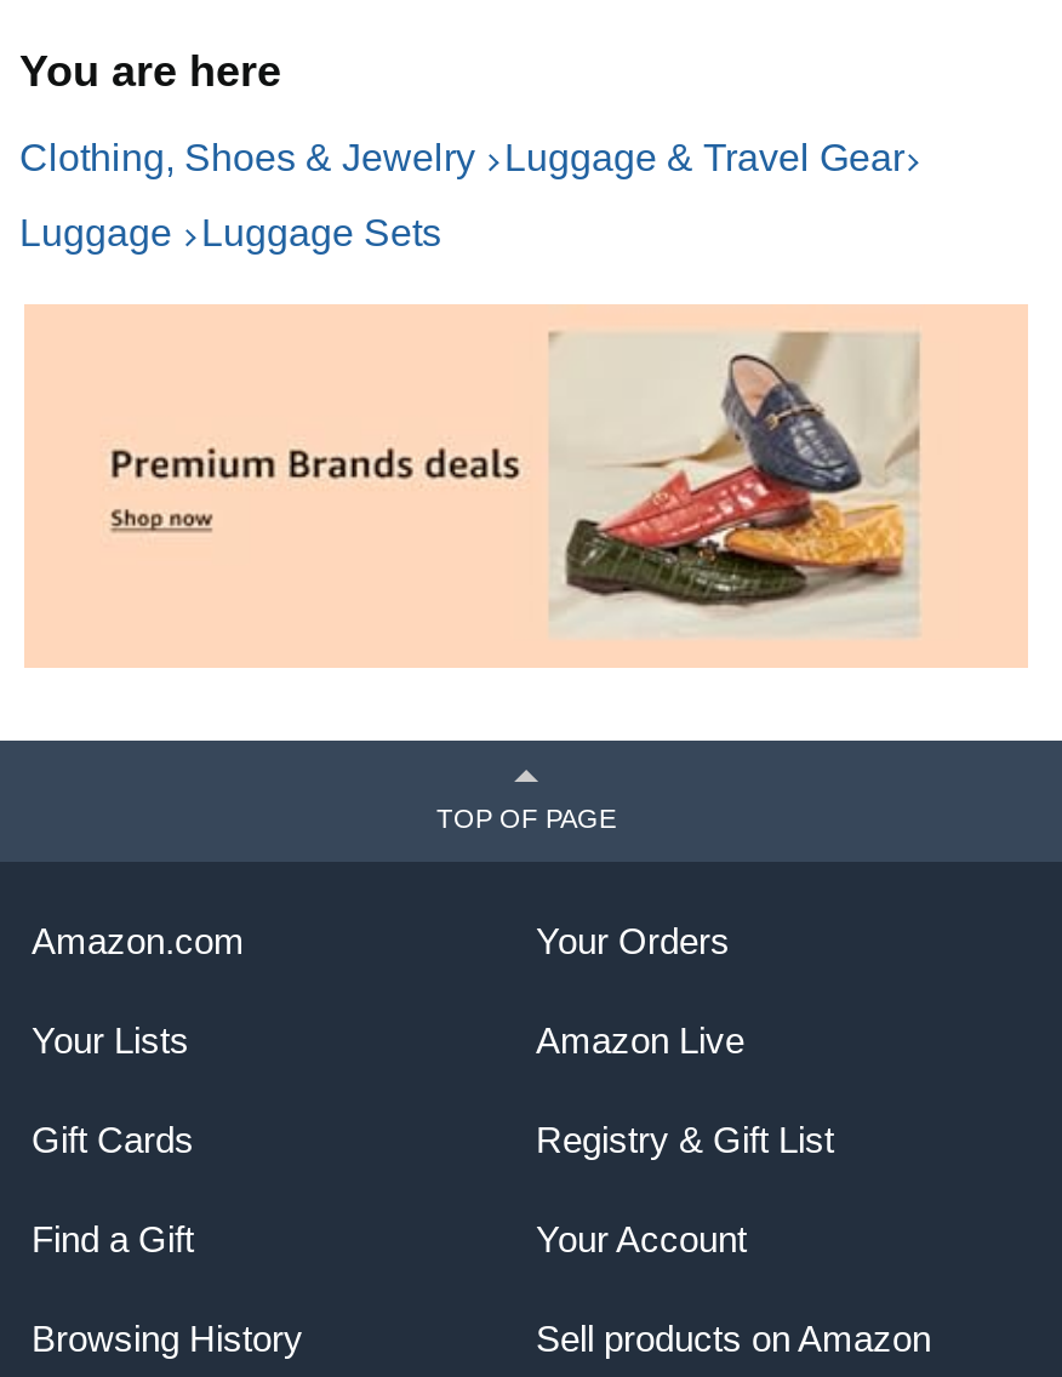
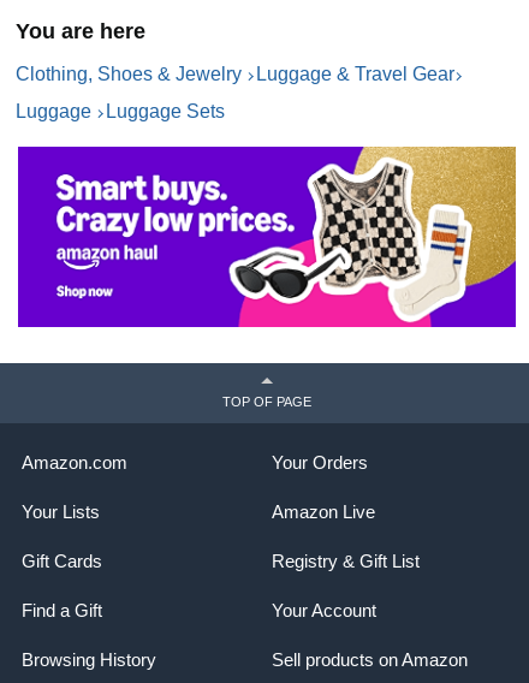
- [image]
+ [image]
